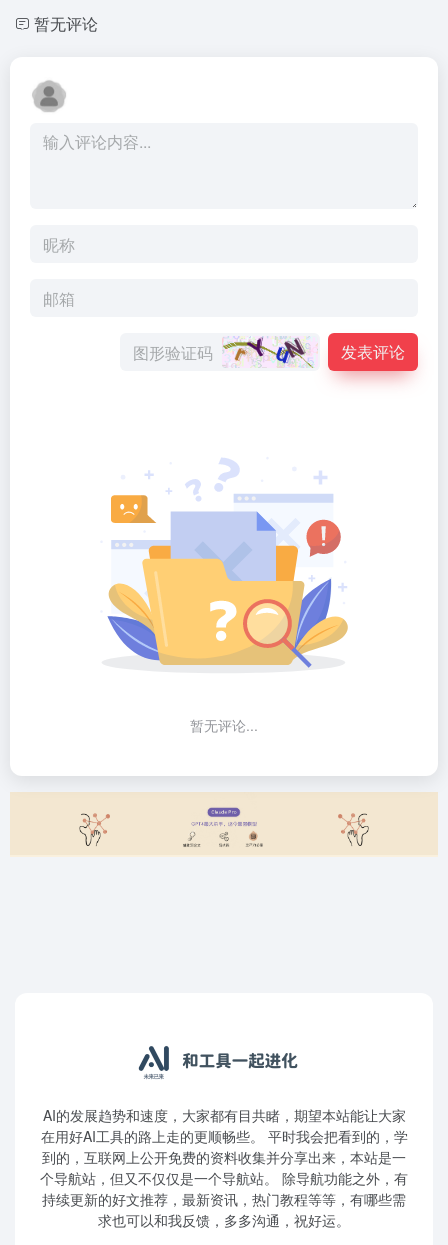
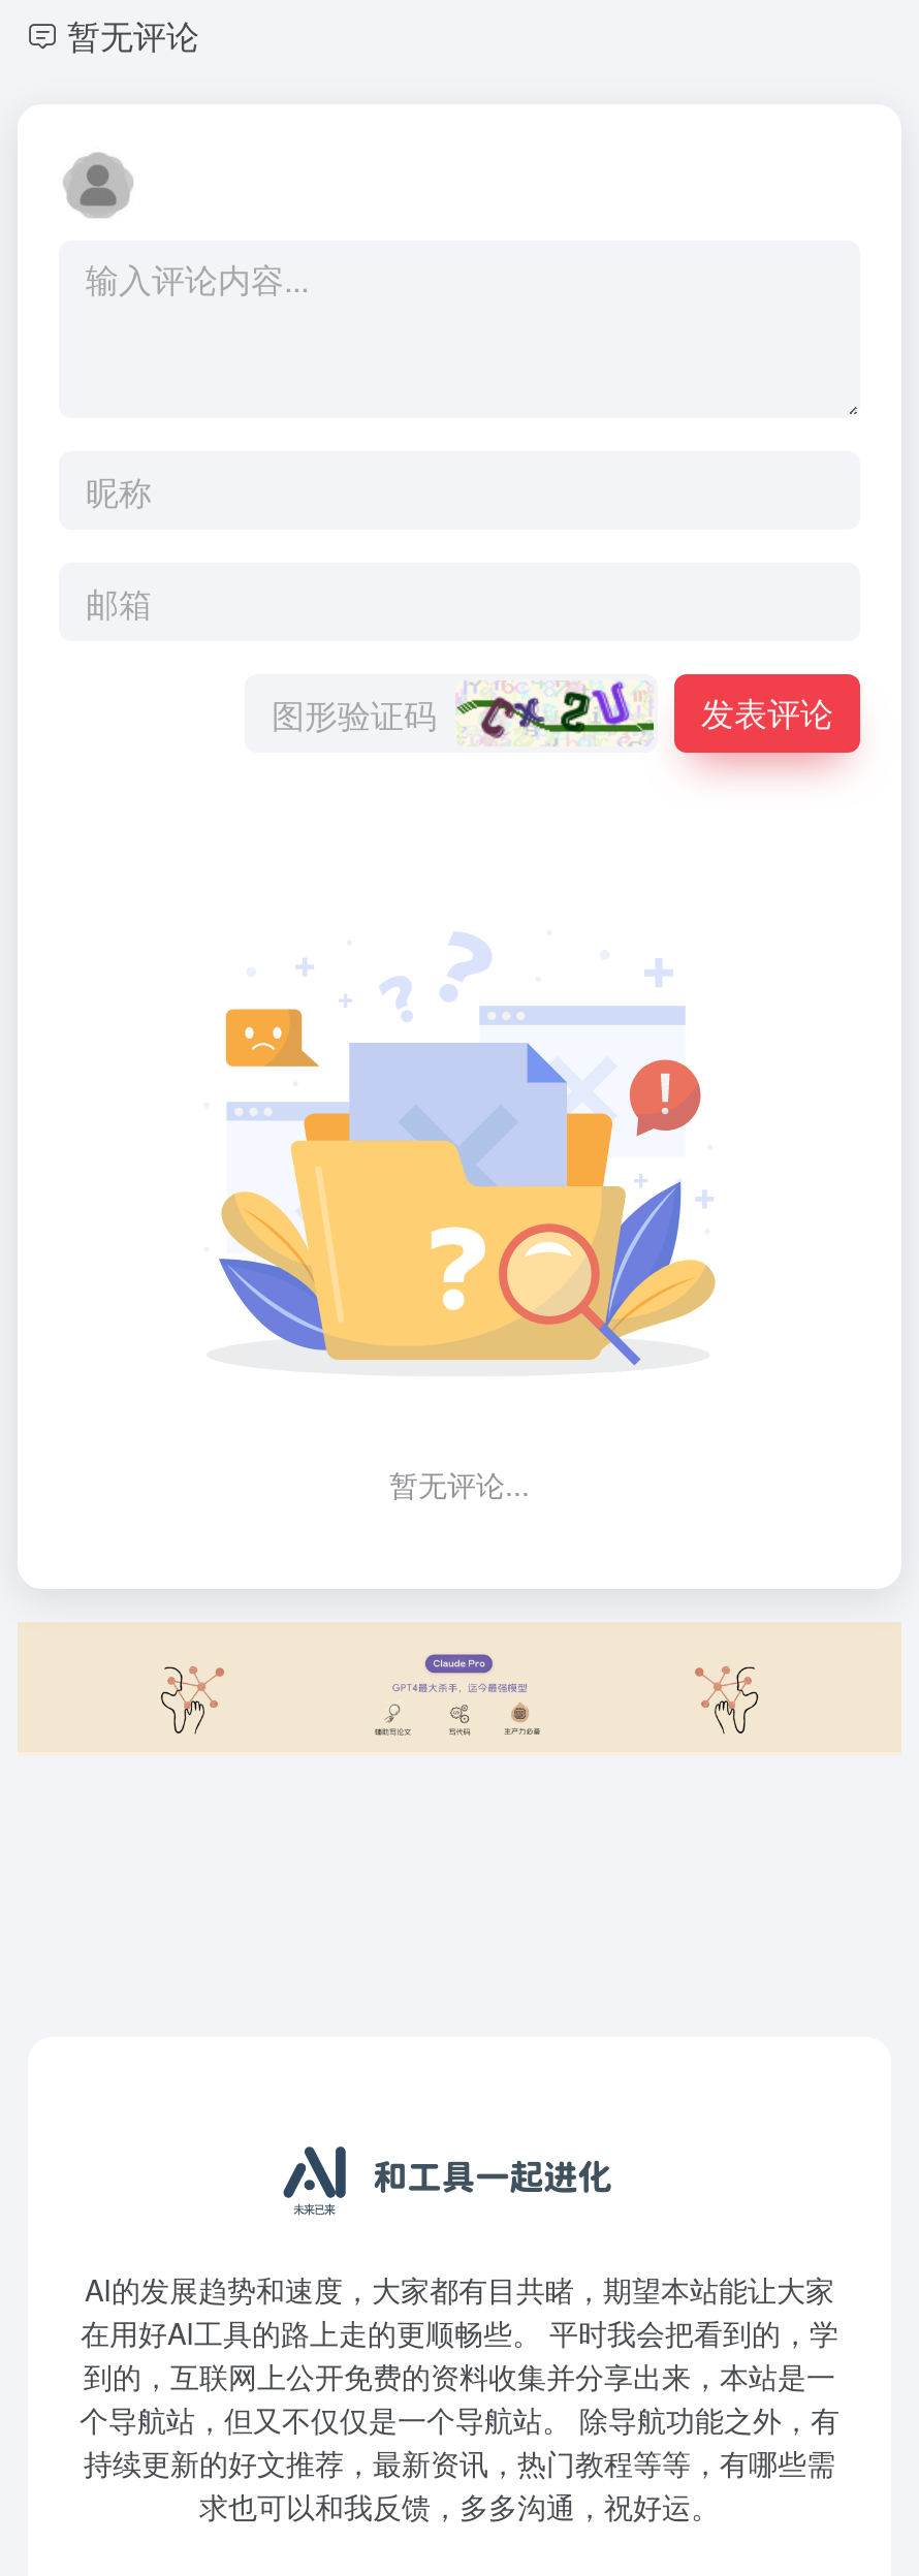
- [image]
+ [image]
